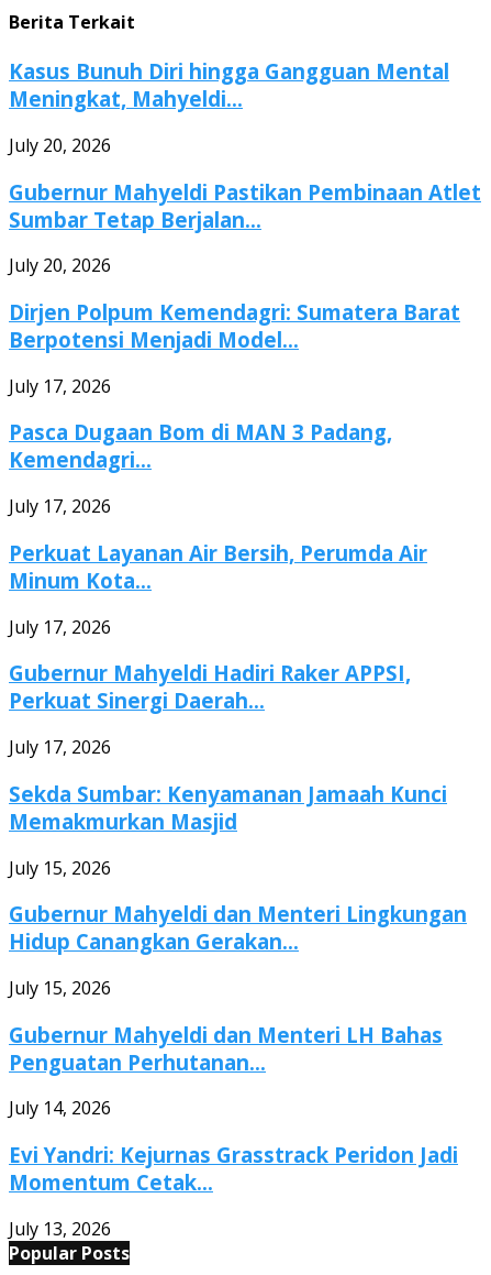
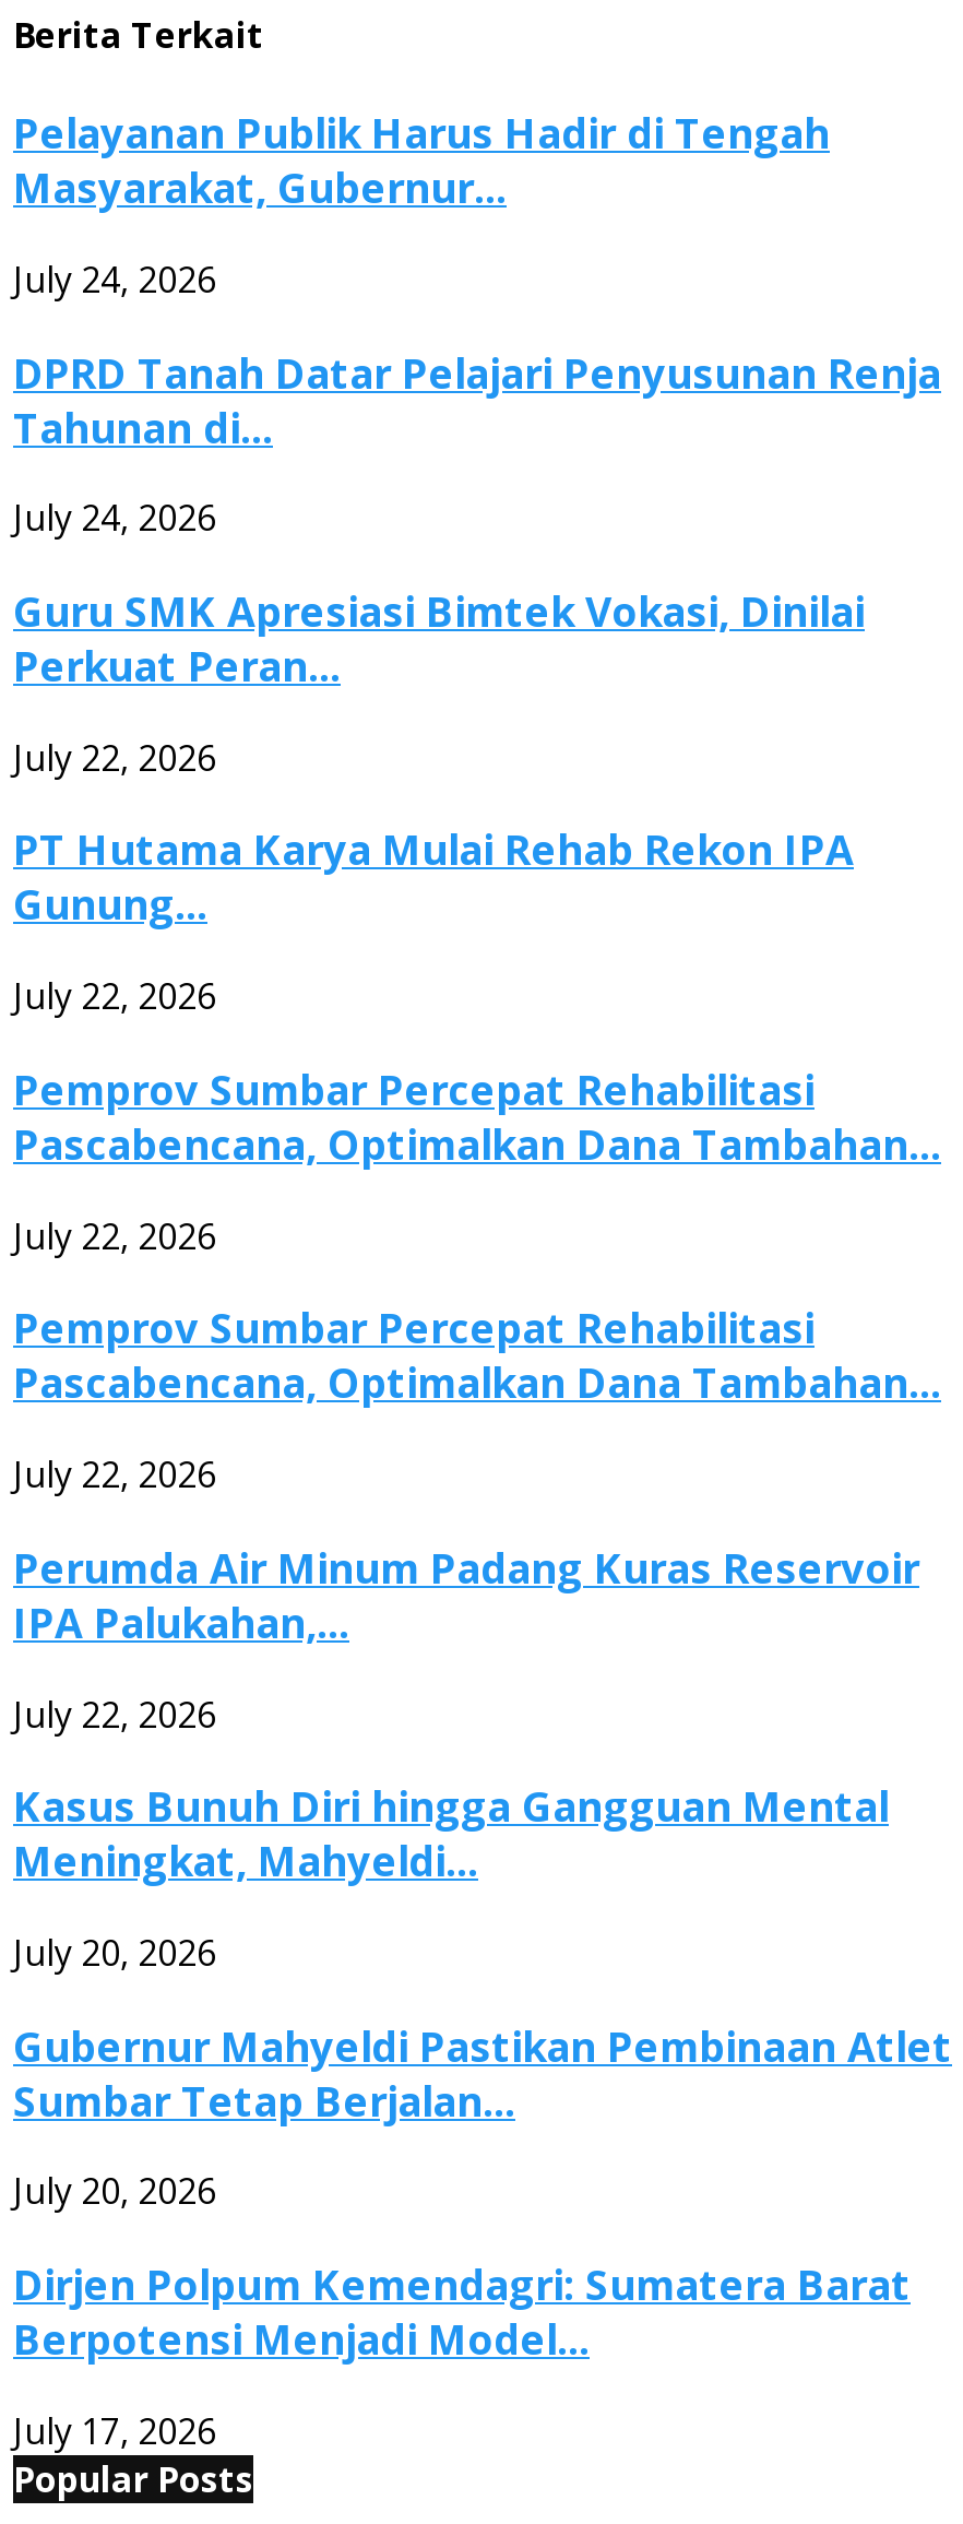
+ Pelayanan Publik Harus Hadir di Tengah
+ Masyarakat, Gubernur...
+ July 24, 2026
+ DPRD Tanah Datar Pelajari Penyusunan Renja
+ Tahunan di...
+ July 24, 2026
+ Guru SMK Apresiasi Bimtek Vokasi, Dinilai
+ Perkuat Peran...
+ July 22, 2026
+ PT Hutama Karya Mulai Rehab Rekon IPA
+ Gunung...
+ July 22, 2026
+ Pemprov Sumbar Percepat Rehabilitasi
+ Pascabencana, Optimalkan Dana Tambahan...
+ July 22, 2026
+ Pemprov Sumbar Percepat Rehabilitasi
+ Pascabencana, Optimalkan Dana Tambahan...
+ July 22, 2026
+ Perumda Air Minum Padang Kuras Reservoir
+ IPA Palukahan,...
+ July 22, 2026

moved down: Kasus Bunuh Diri hingga Gangguan Mental | Meningkat, Mahyeldi... | July 20, 2026 | ... | Berpotensi Menjadi Model... | July 17, 2026

- Pasca Dugaan Bom di MAN 3 Padang,
- Kemendagri...
- July 17, 2026
- Perkuat Layanan Air Bersih, Perumda Air
- Minum Kota...
- July 17, 2026
- Gubernur Mahyeldi Hadiri Raker APPSI,
- Perkuat Sinergi Daerah...
- July 17, 2026
- Sekda Sumbar: Kenyamanan Jamaah Kunci
- Memakmurkan Masjid
- July 15, 2026
- Gubernur Mahyeldi dan Menteri Lingkungan
- Hidup Canangkan Gerakan...
- July 15, 2026
- Gubernur Mahyeldi dan Menteri LH Bahas
- Penguatan Perhutanan...
- July 14, 2026
- Evi Yandri: Kejurnas Grasstrack Peridon Jadi
- Momentum Cetak...
- July 13, 2026
